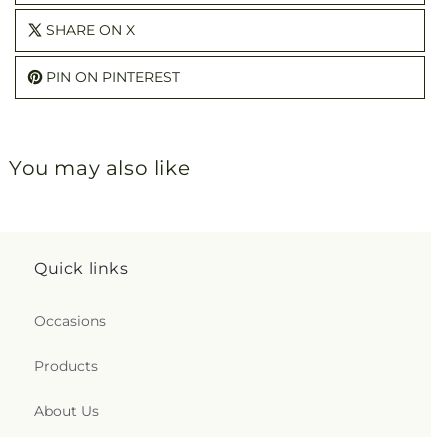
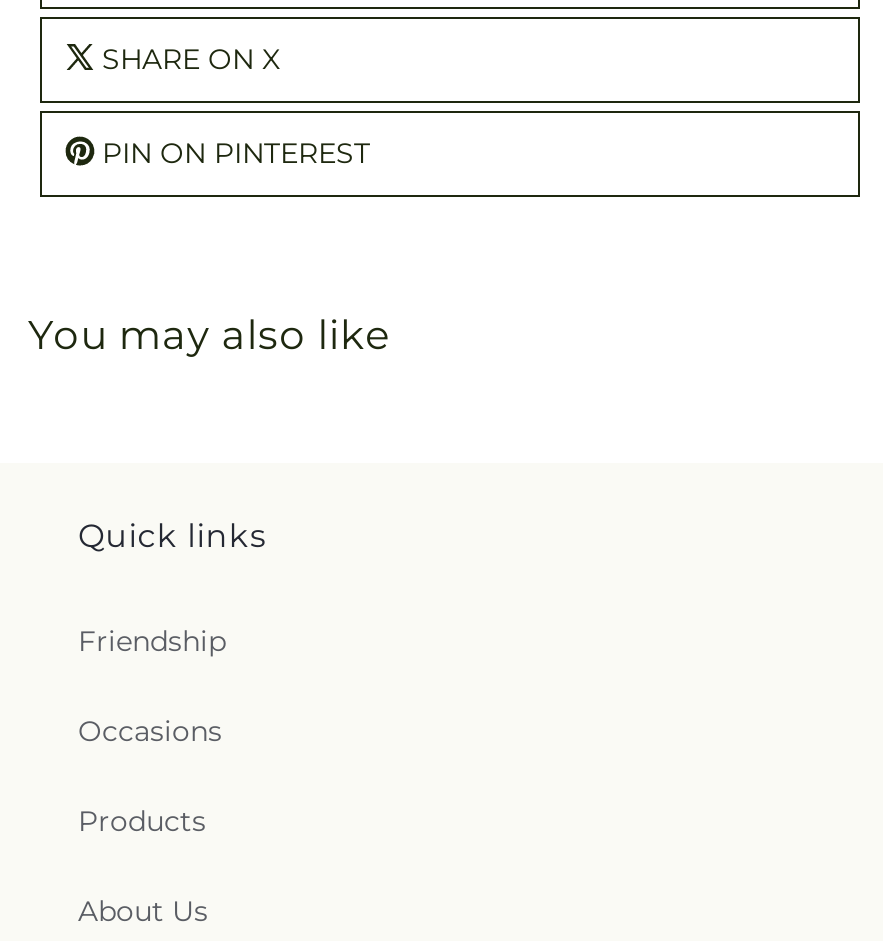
+ Friendship
